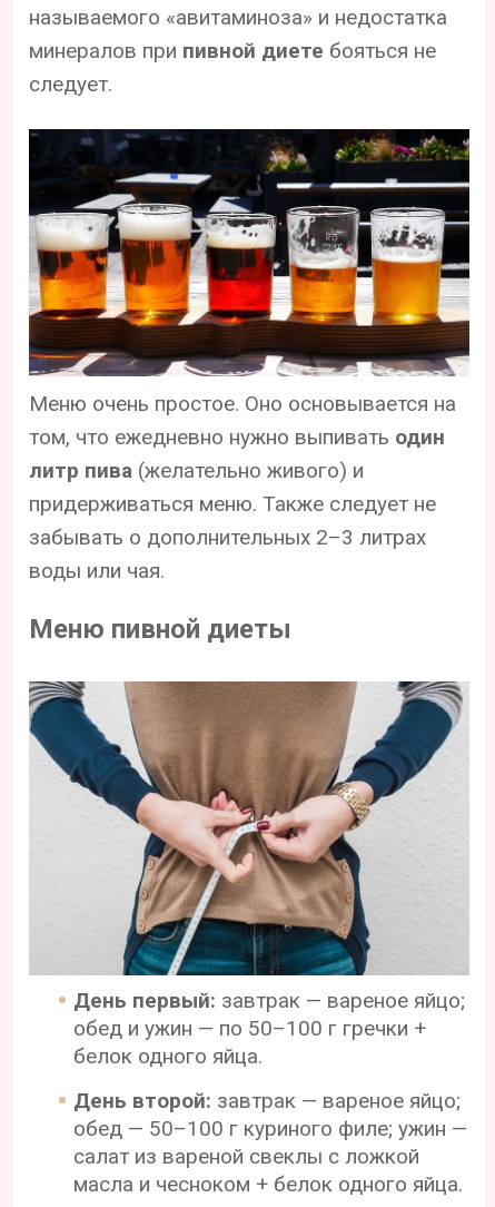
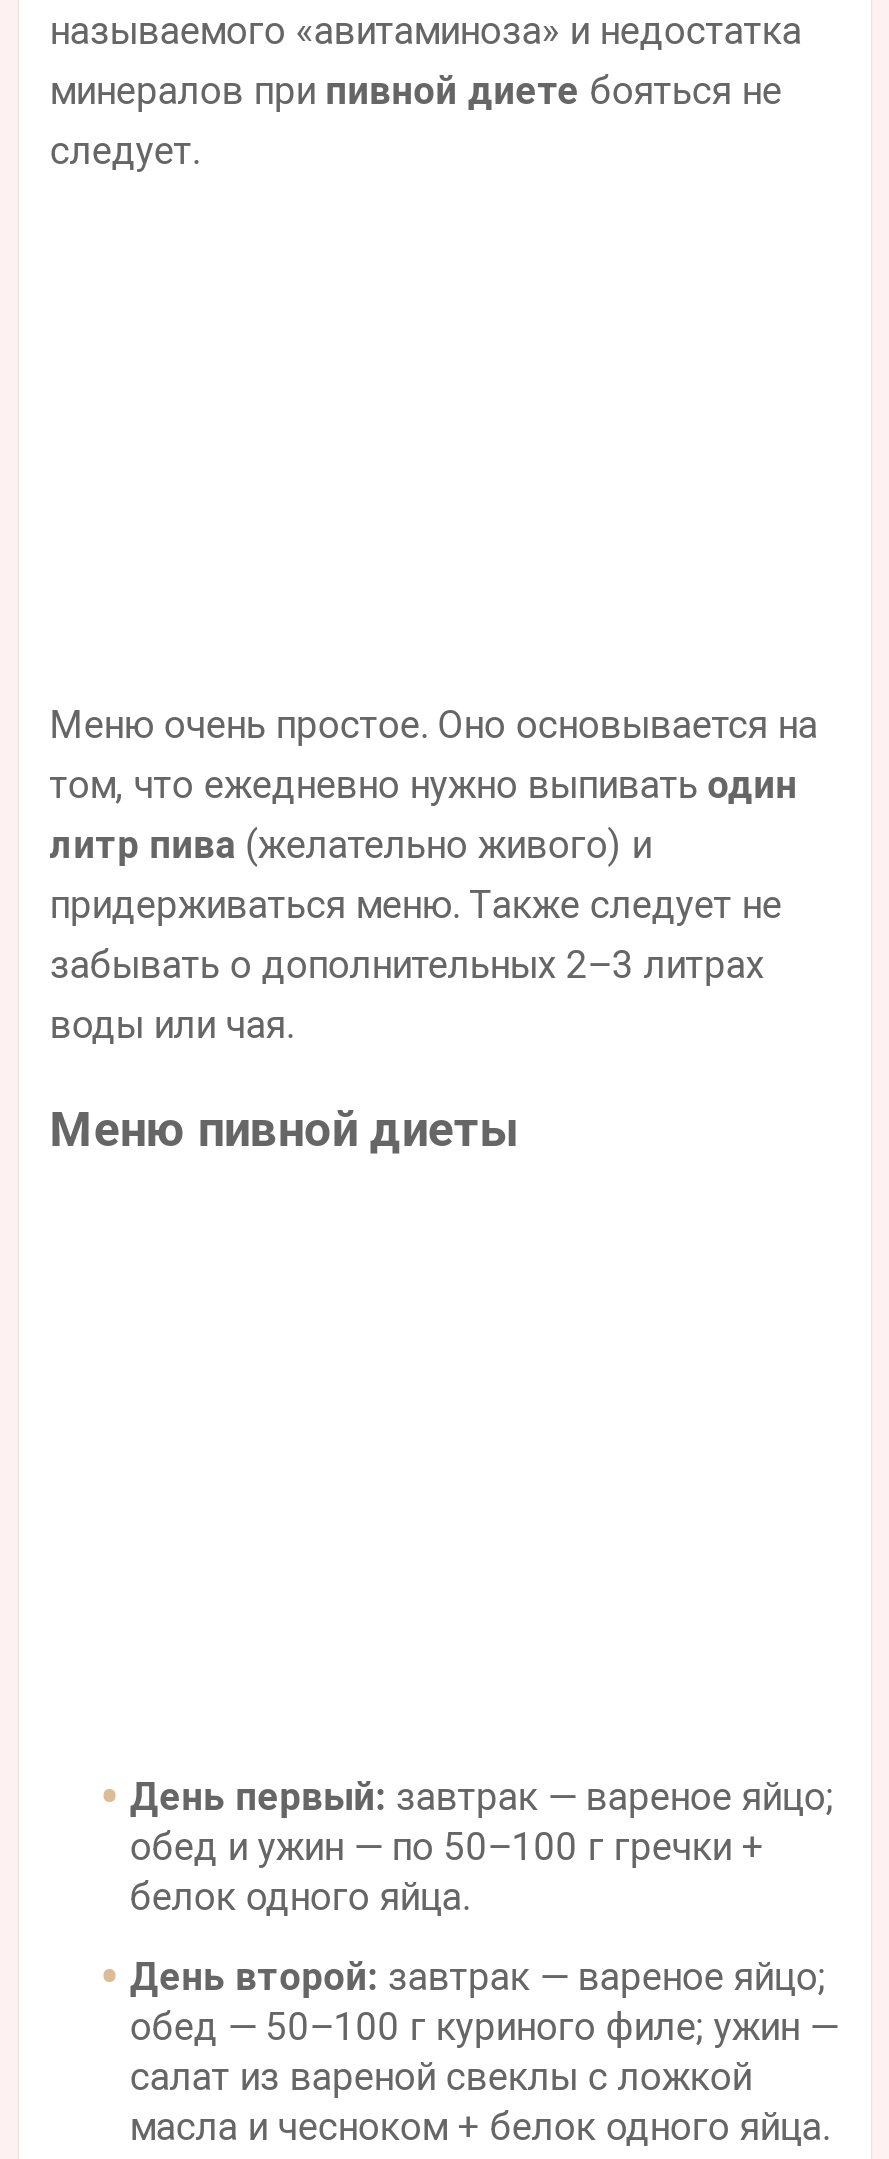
- [image]

- [image]
